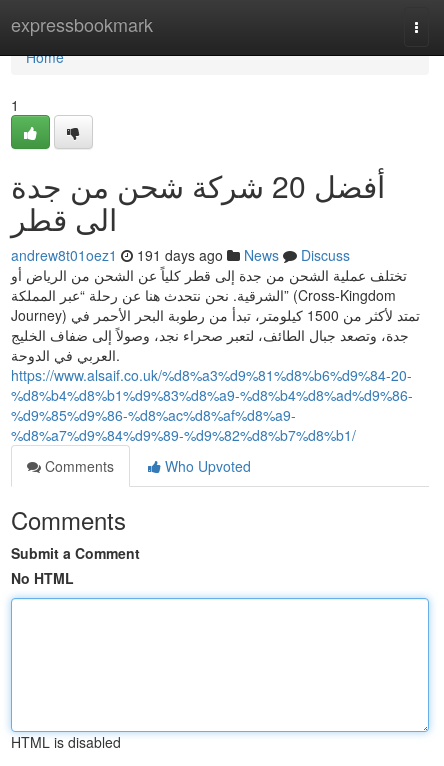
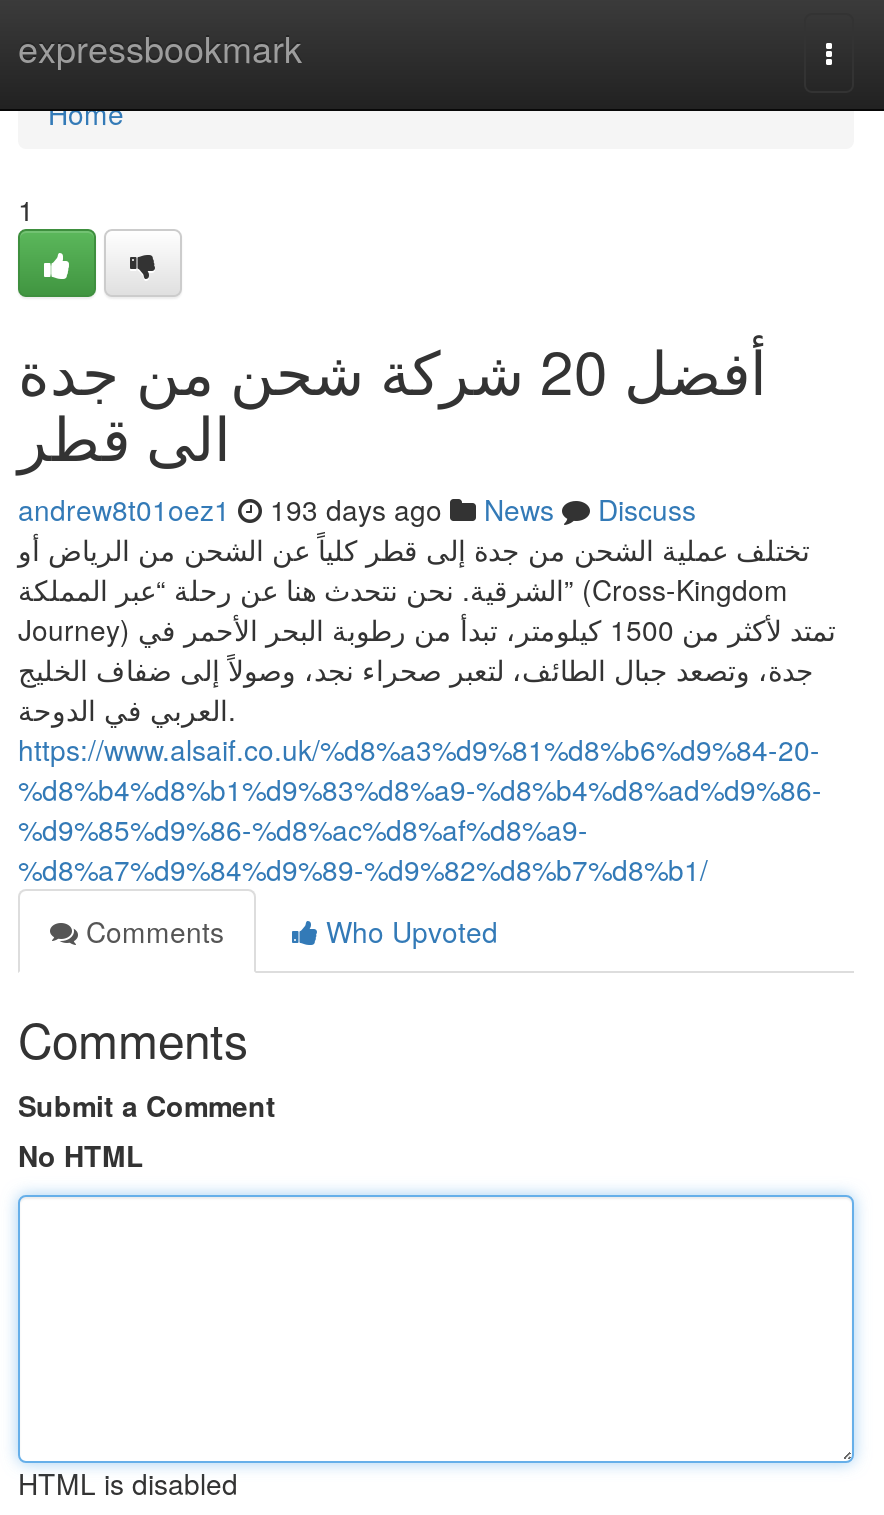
- andrew8t01oez1 191 days ago News Discuss
+ andrew8t01oez1 193 days ago News Discuss
